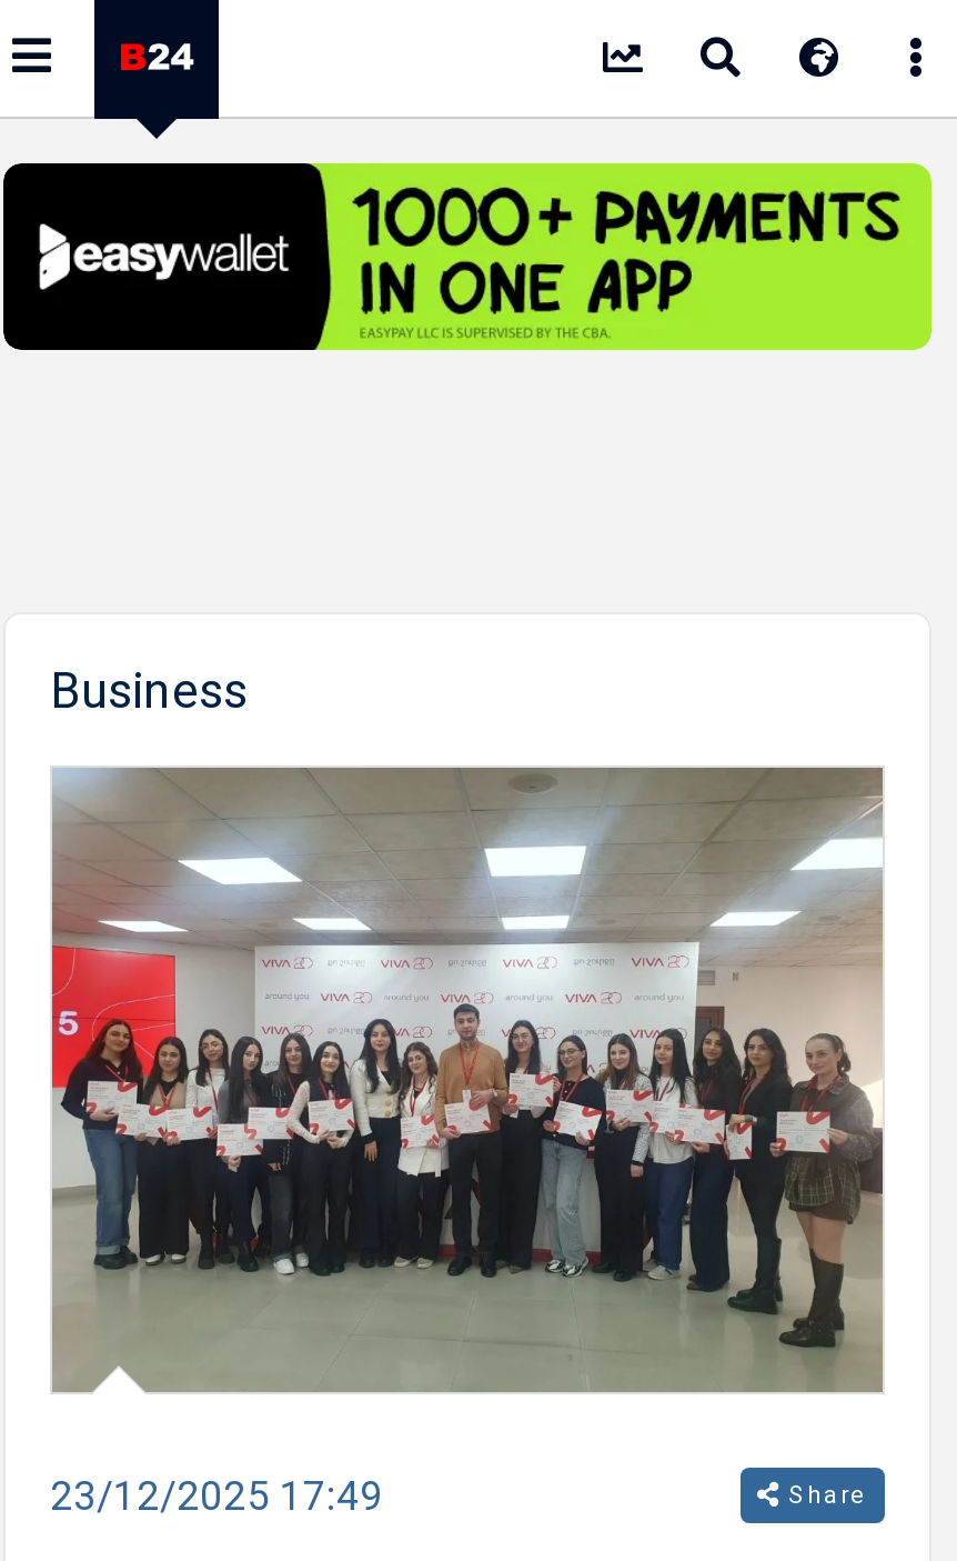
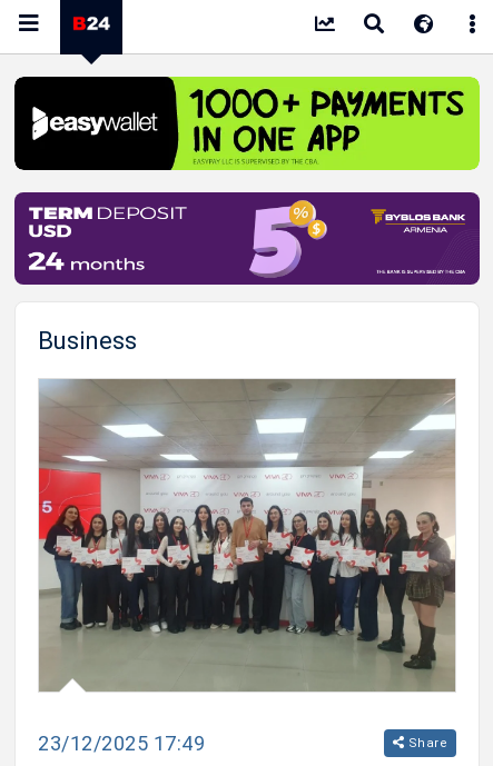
+ [image]
